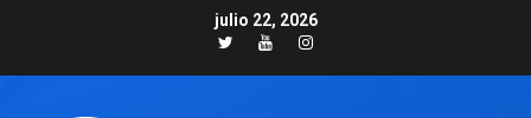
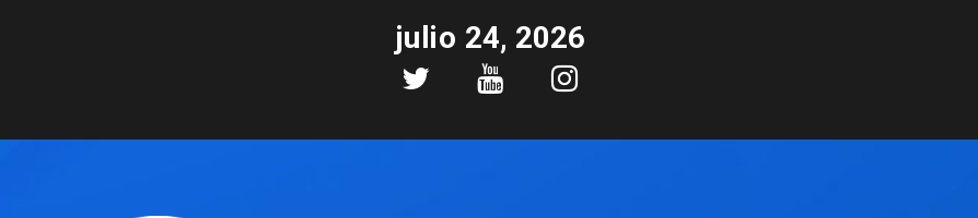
- julio 22, 2026
+ julio 24, 2026
